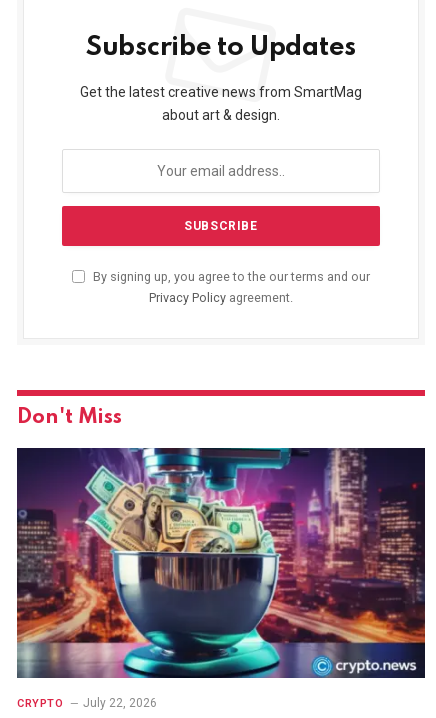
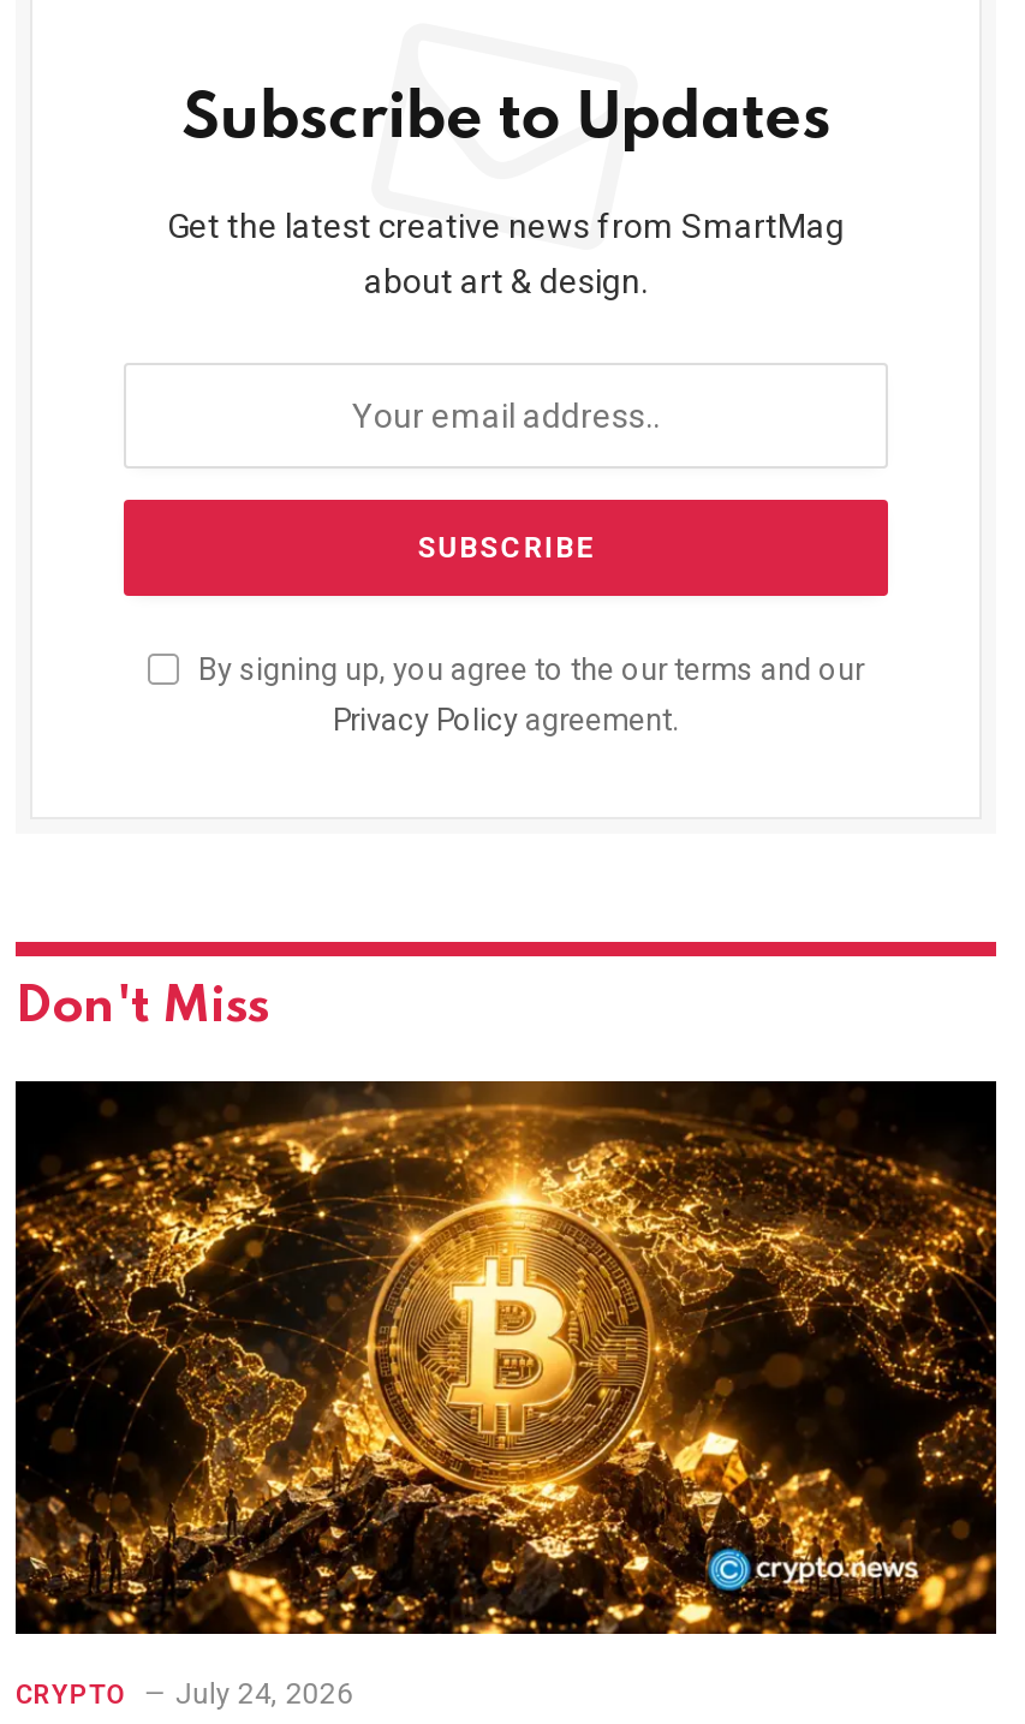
- [image]
- CRYPTO July 22, 2026
+ [image]
+ CRYPTO July 24, 2026
